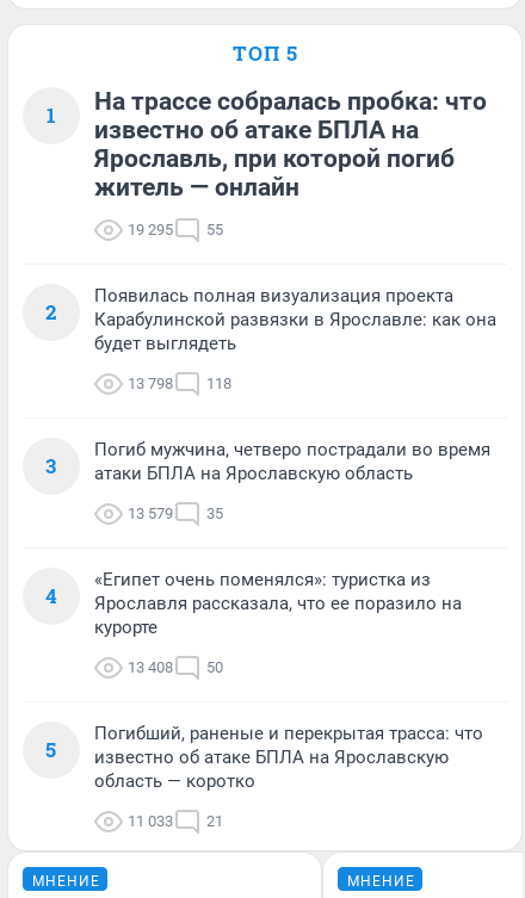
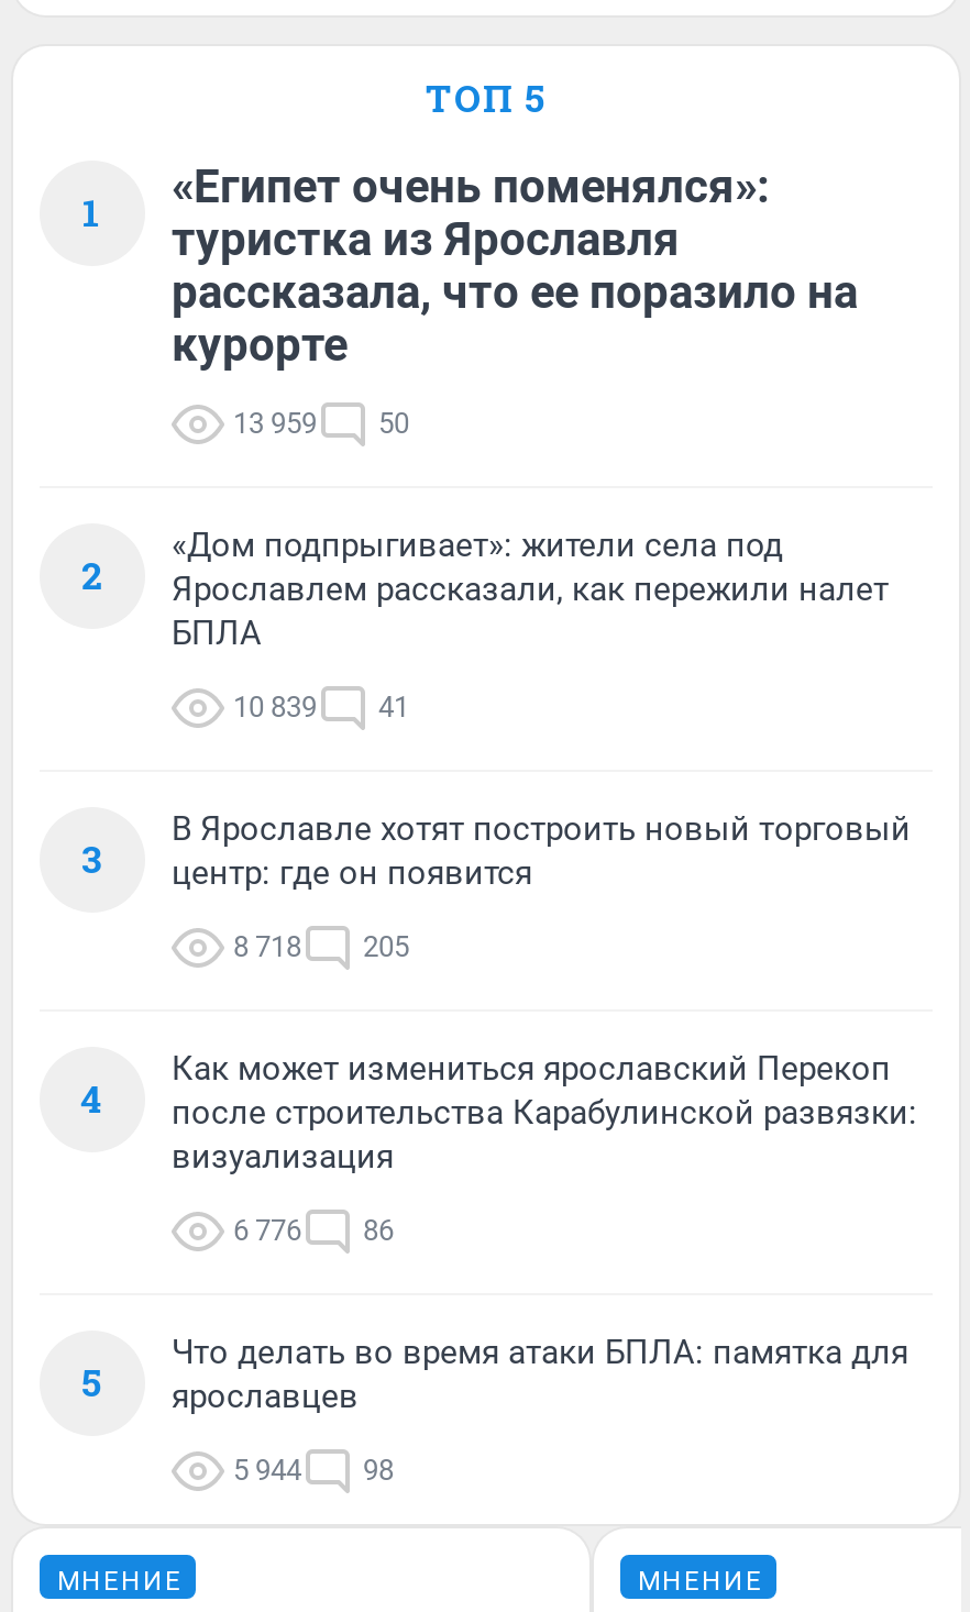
- На трассе собралась пробка: что
- известно об атаке БПЛА на
- Ярославль, при которой погиб
- житель — онлайн
+ «Египет очень поменялся»:
+ туристка из Ярославля
+ рассказала, что ее поразило на
+ курорте

- 19 295
- 55
+ 13 959
+ 50

- Появилась полная визуализация проекта
- Карабулинской развязки в Ярославле: как она
- будет выглядеть
+ «Дом подпрыгивает»: жители села под
+ Ярославлем рассказали, как пережили налет
+ БПЛА

- 13 798
- 118
+ 10 839
+ 41

- Погиб мужчина, четверо пострадали во время
- атаки БПЛА на Ярославскую область
+ В Ярославле хотят построить новый торговый
+ центр: где он появится

- 13 579
- 35
+ 8 718
+ 205

- «Египет очень поменялся»: туристка из
- Ярославля рассказала, что ее поразило на
- курорте
+ Как может измениться ярославский Перекоп
+ после строительства Карабулинской развязки:
+ визуализация

- 13 408
- 50
+ 6 776
+ 86

- Погибший, раненые и перекрытая трасса: что
- известно об атаке БПЛА на Ярославскую
- область — коротко
+ Что делать во время атаки БПЛА: памятка для
+ ярославцев

- 11 033
- 21
+ 5 944
+ 98
